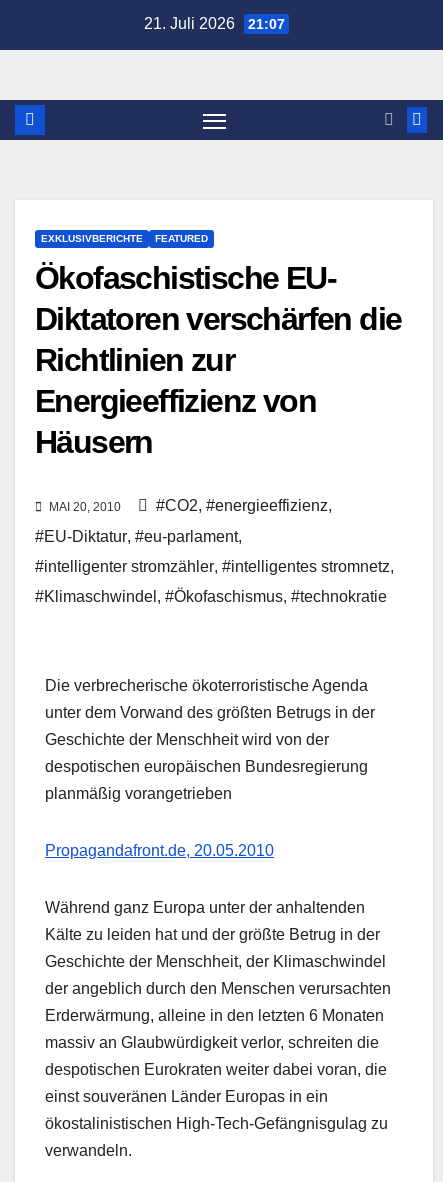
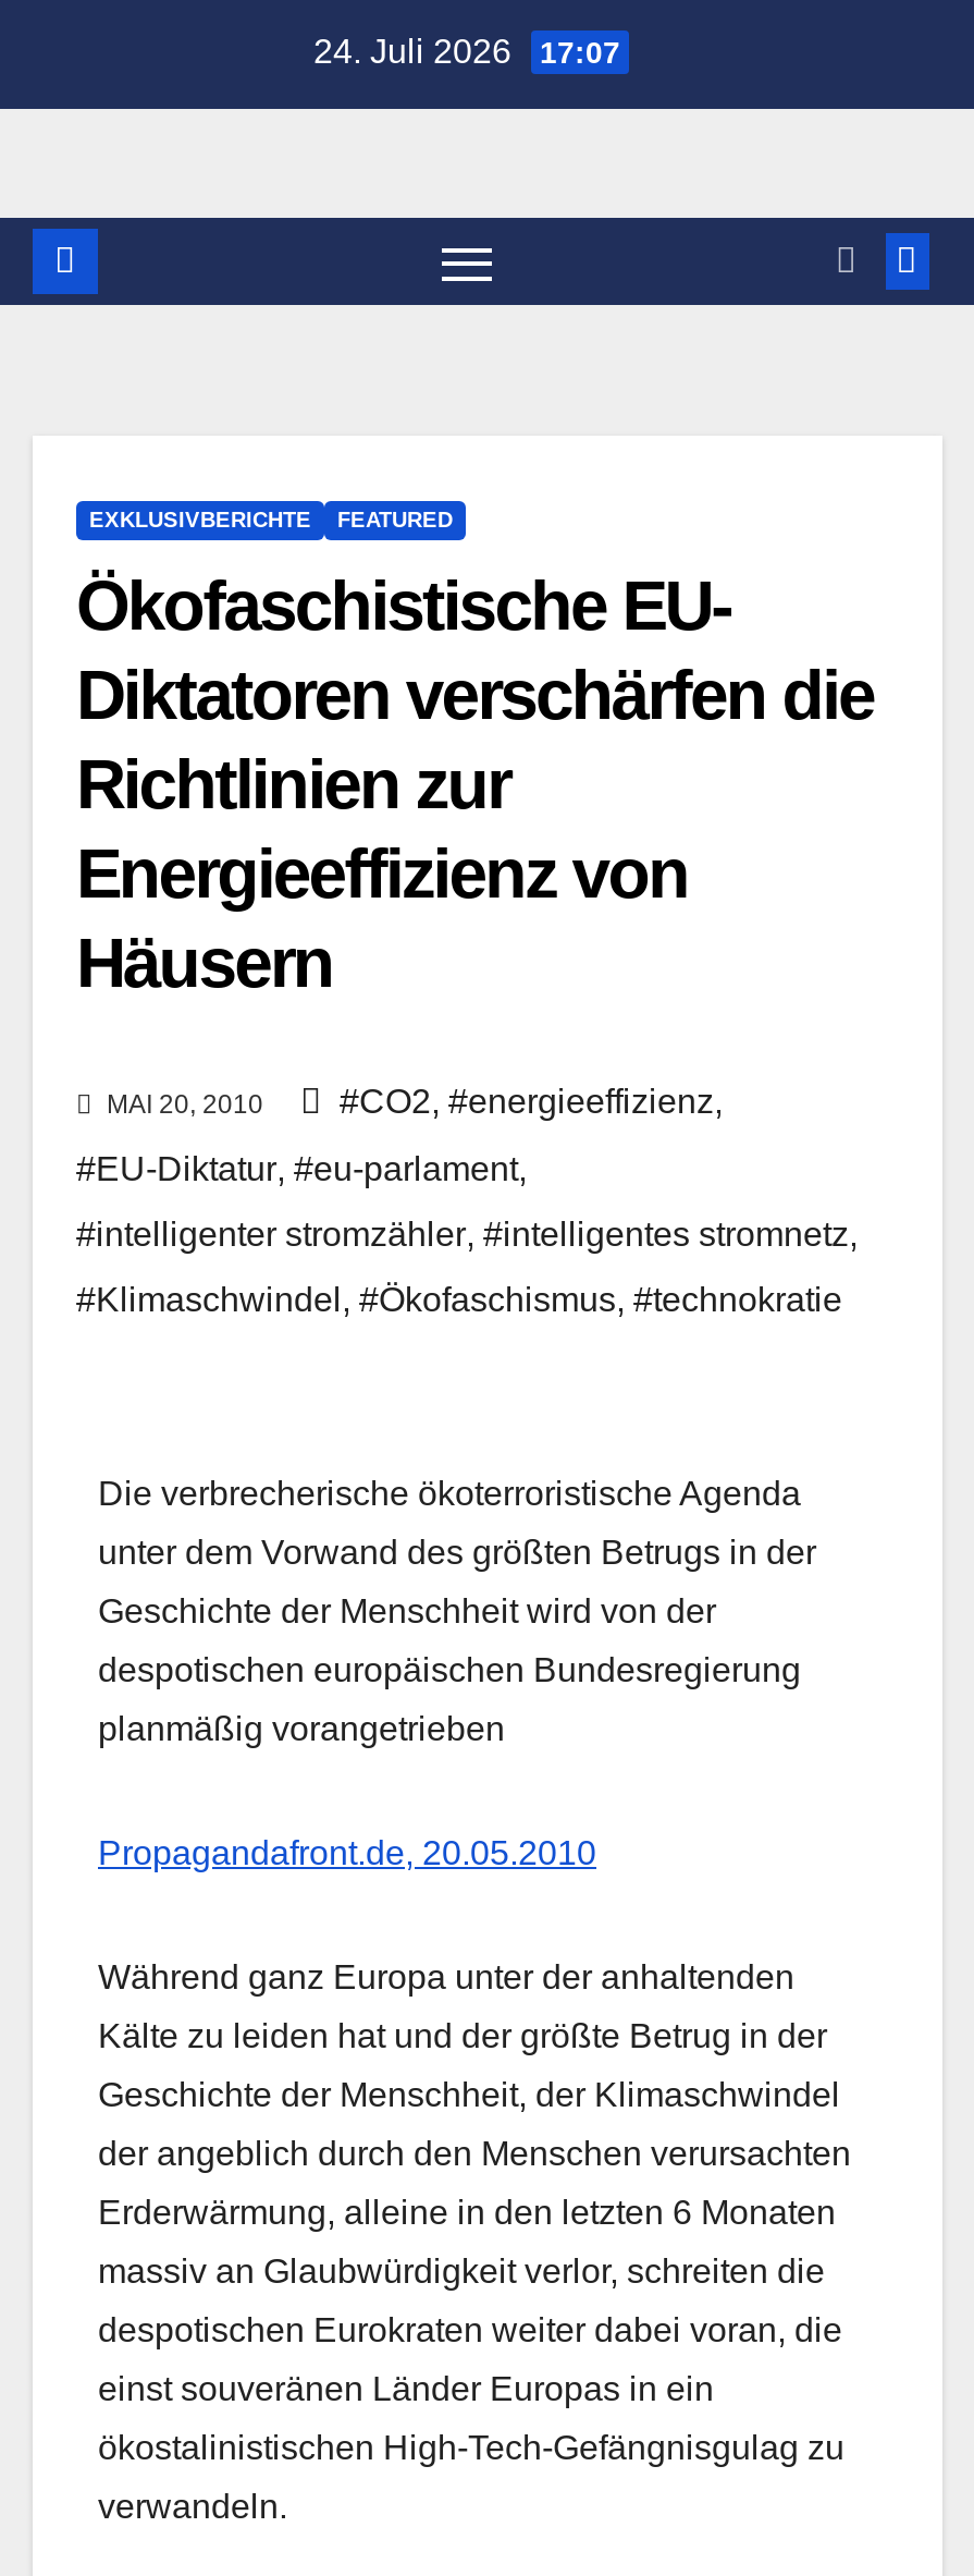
- 21. Juli 2026 21:07
+ 24. Juli 2026 17:07
